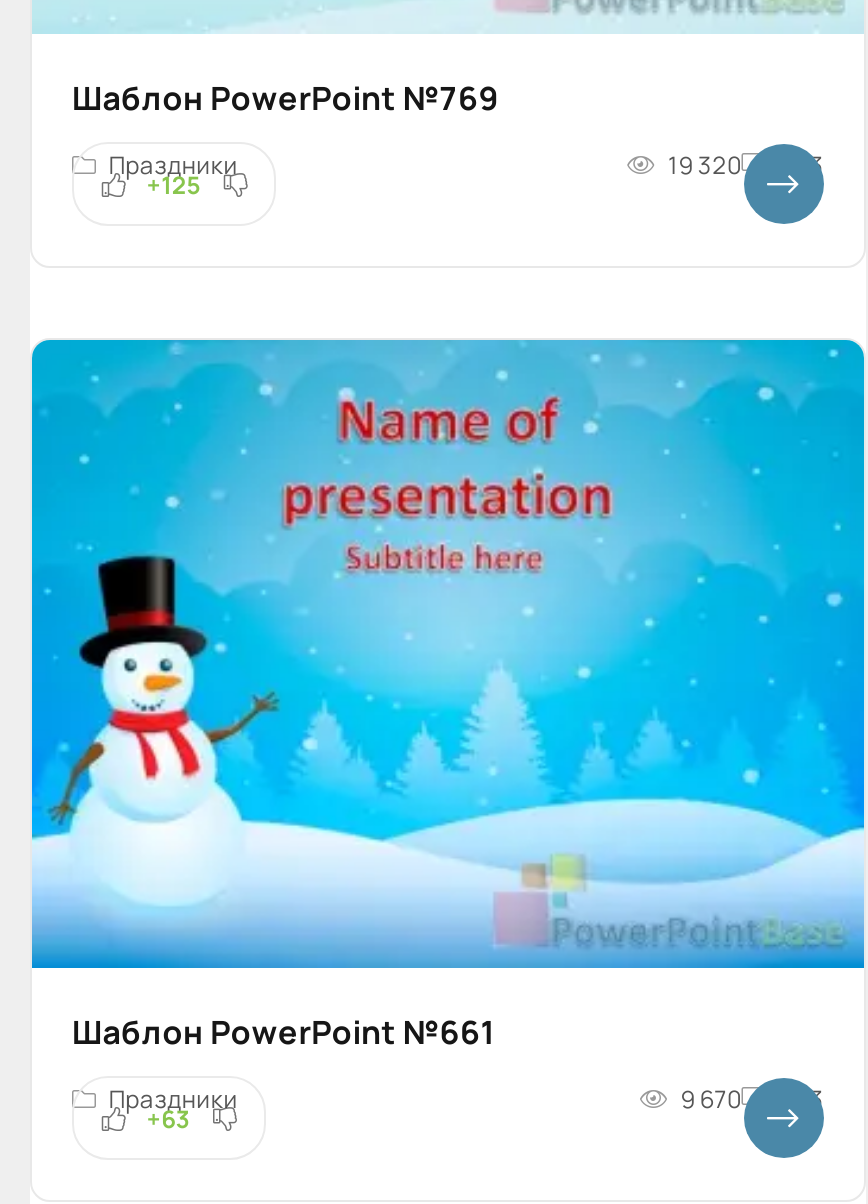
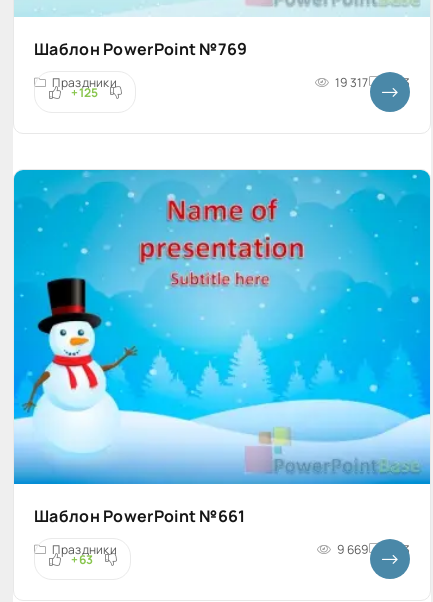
- 19 320
+ 19 317

- 9 670
+ 9 669
